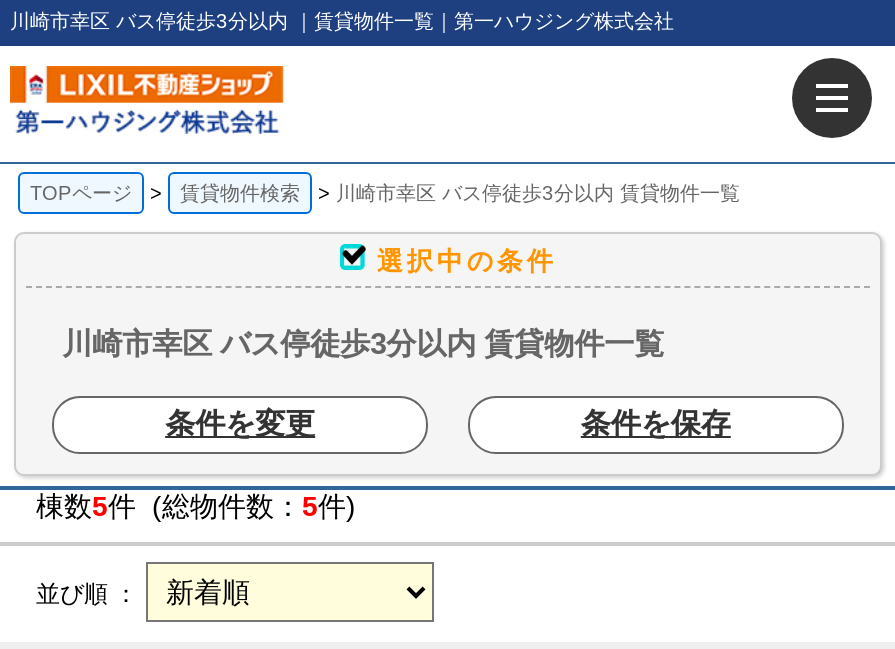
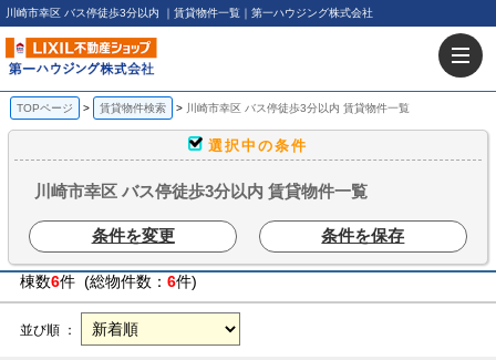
- 棟数5件 (総物件数：5件)
+ 棟数6件 (総物件数：6件)
